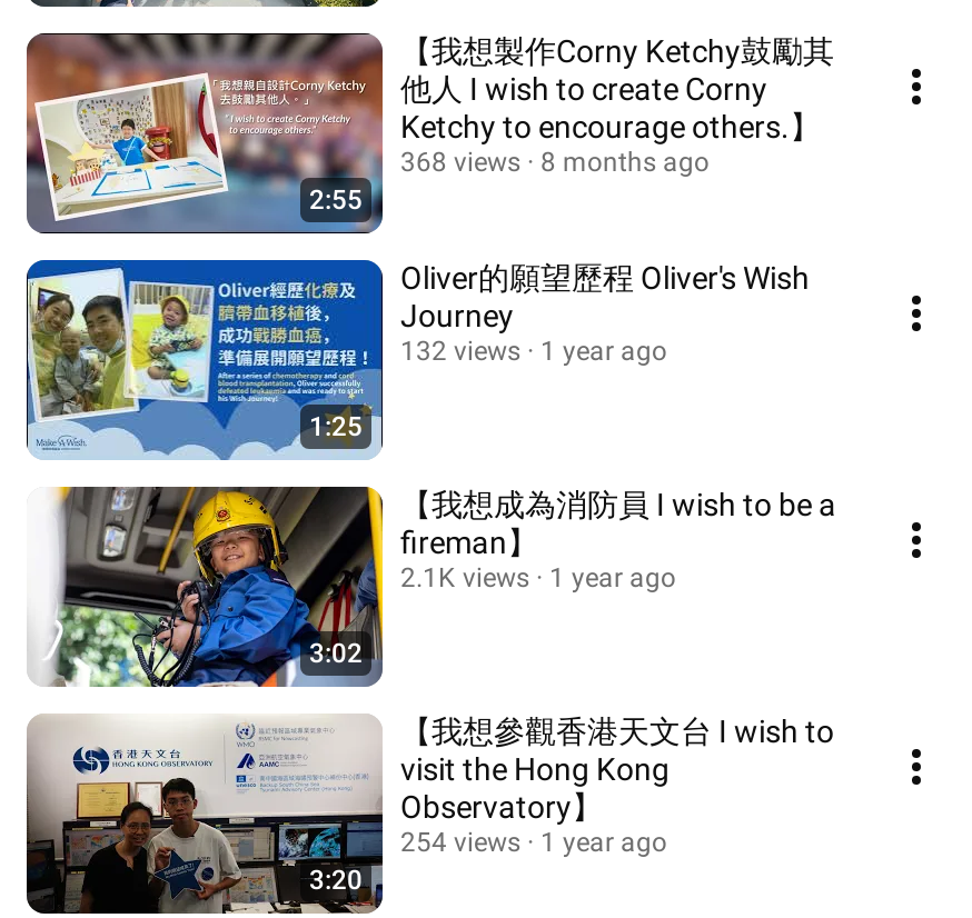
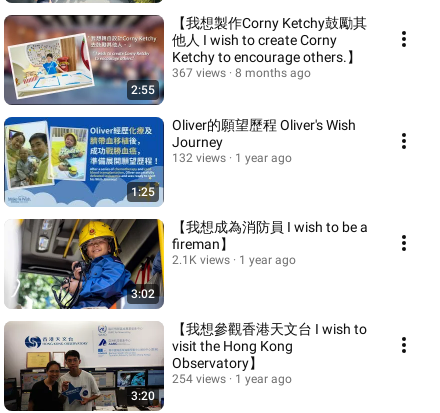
- 368 views 8 months ago
+ 367 views 8 months ago
